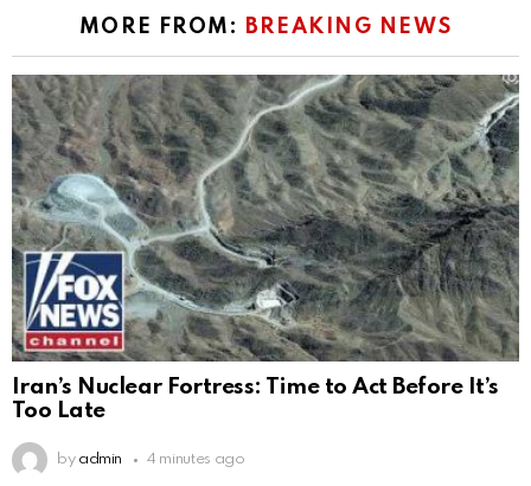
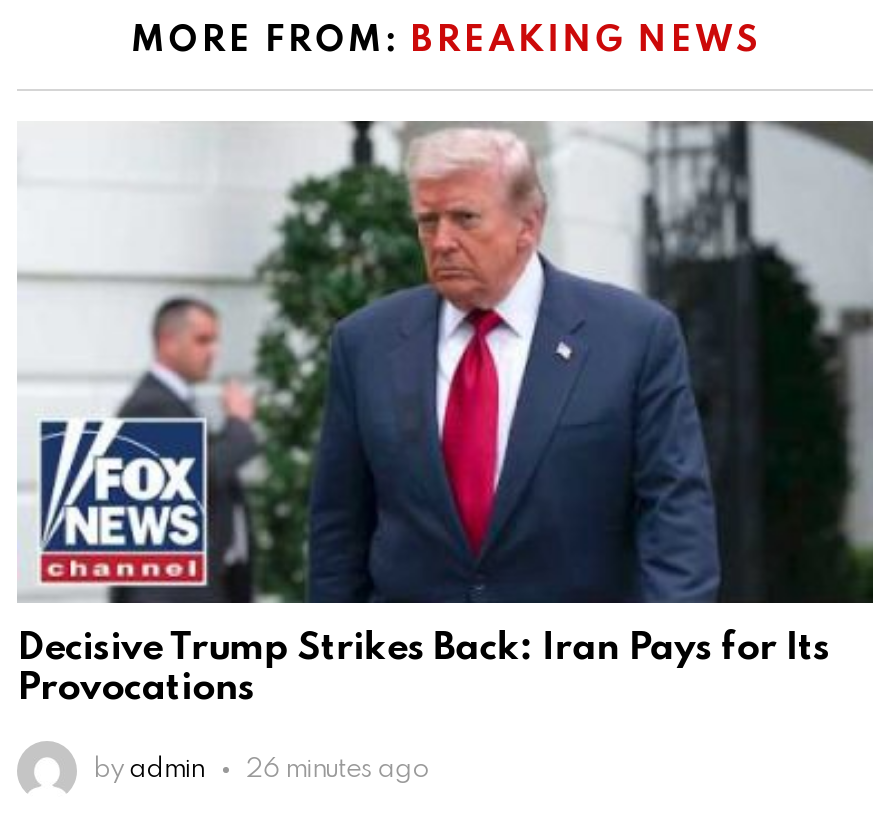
- [image]
- Iran’s Nuclear Fortress: Time to Act Before It’s
- Too Late
+ [image]
+ Decisive Trump Strikes Back: Iran Pays for Its
+ Provocations

- by admin 4 minutes ago
+ by admin 26 minutes ago
